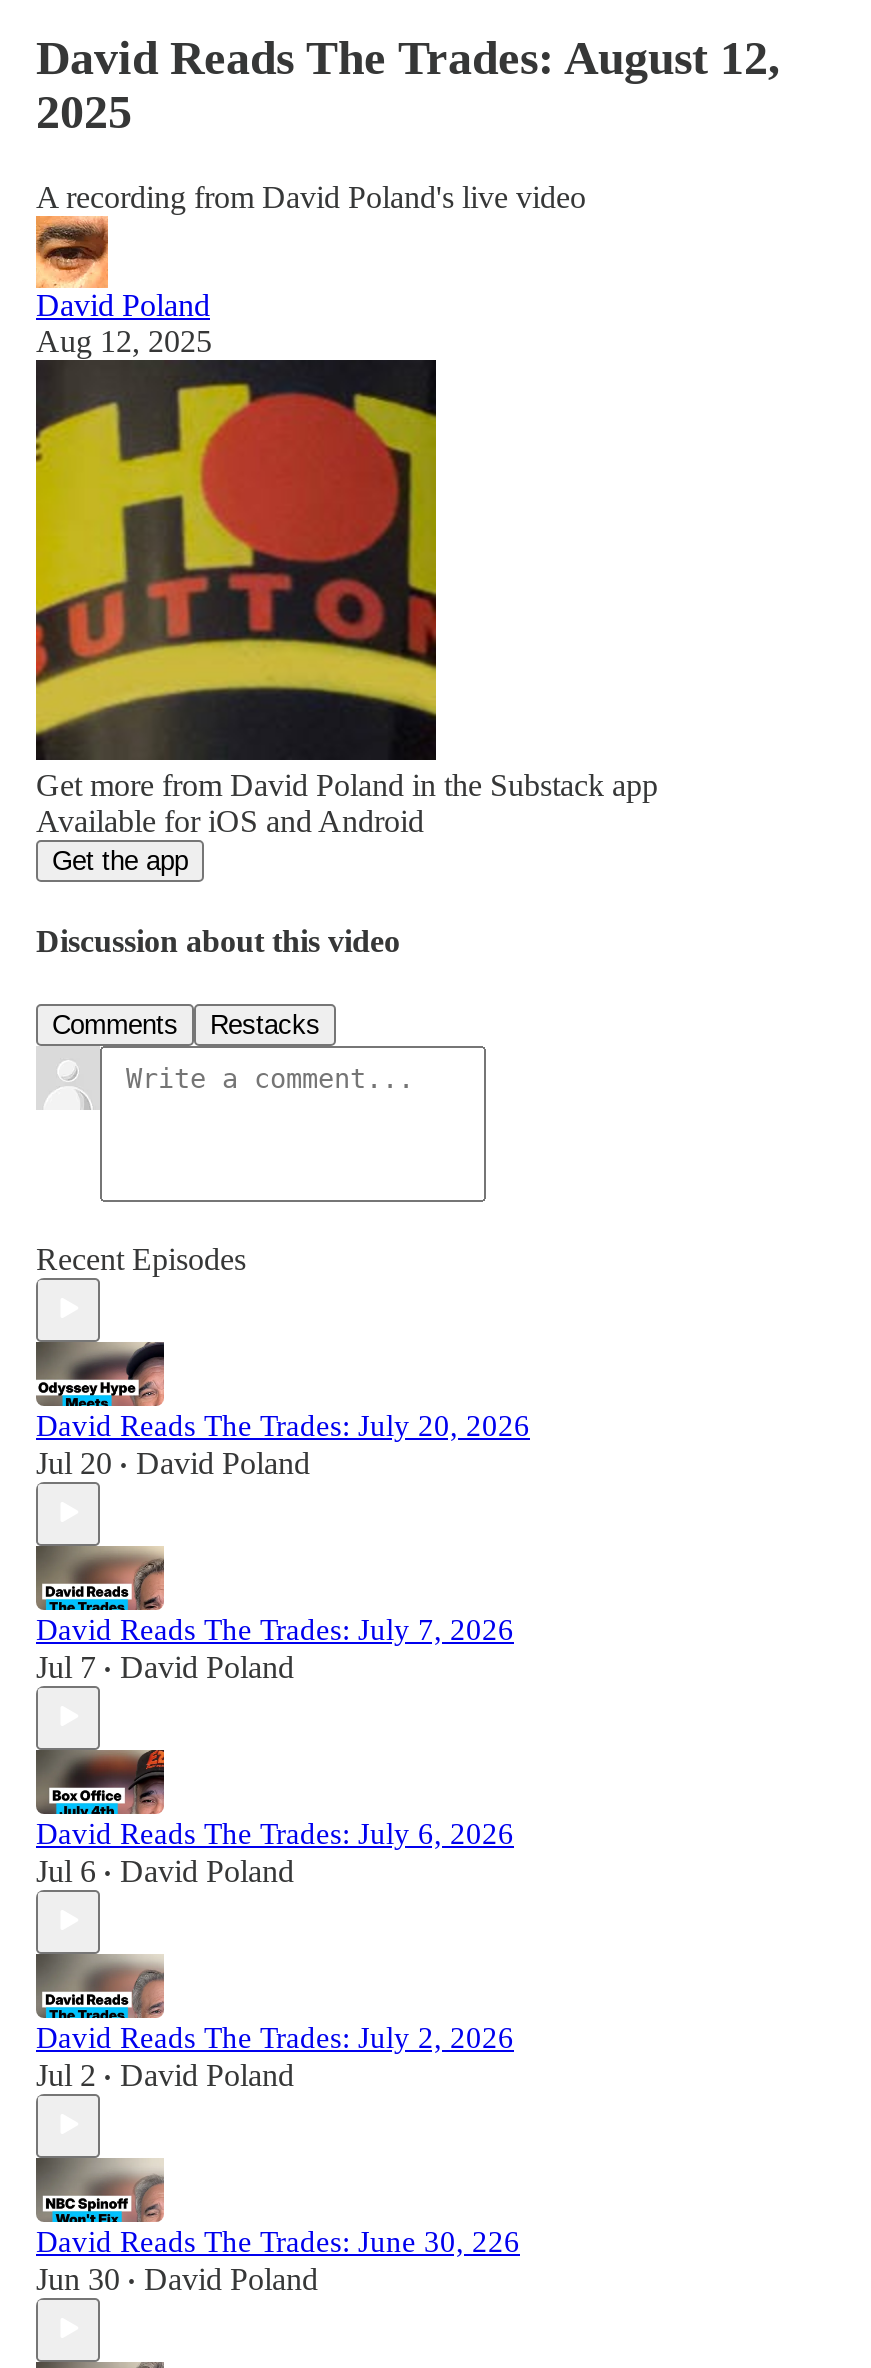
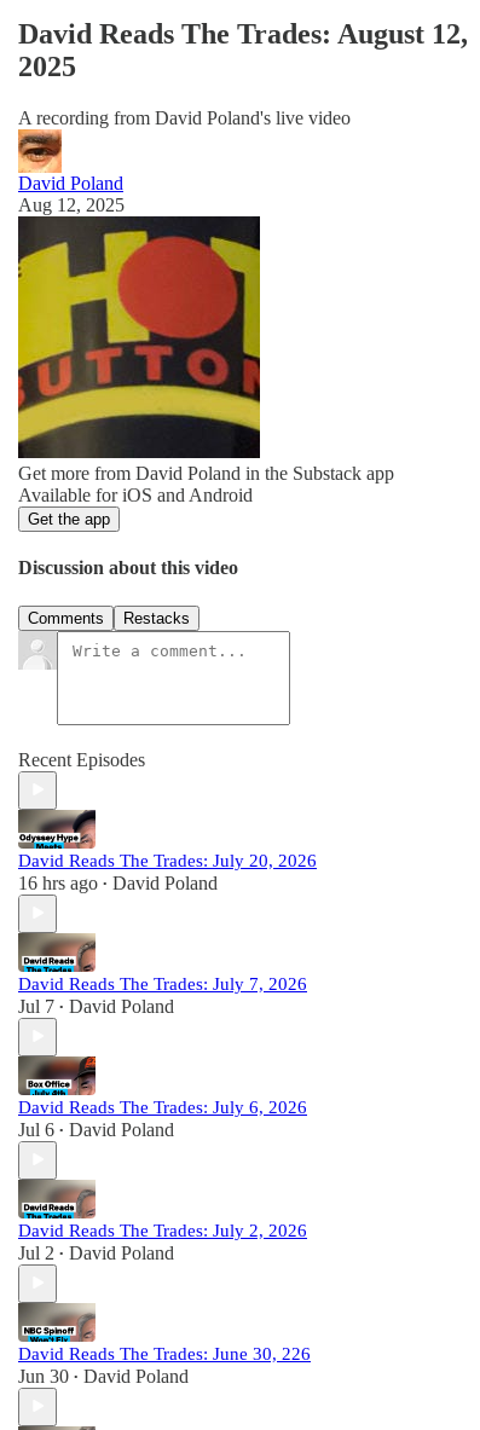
- Jul 20 • David Poland
+ 16 hrs ago • David Poland
